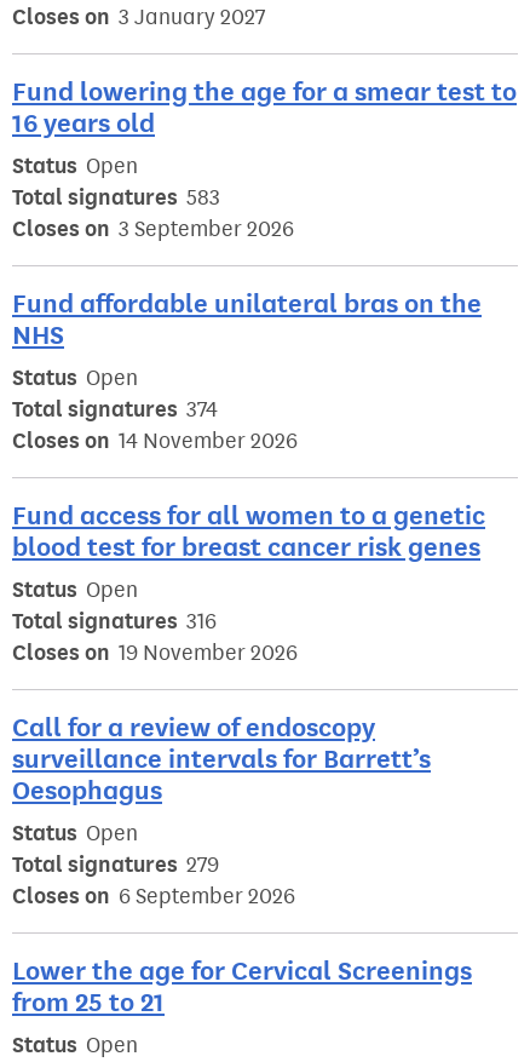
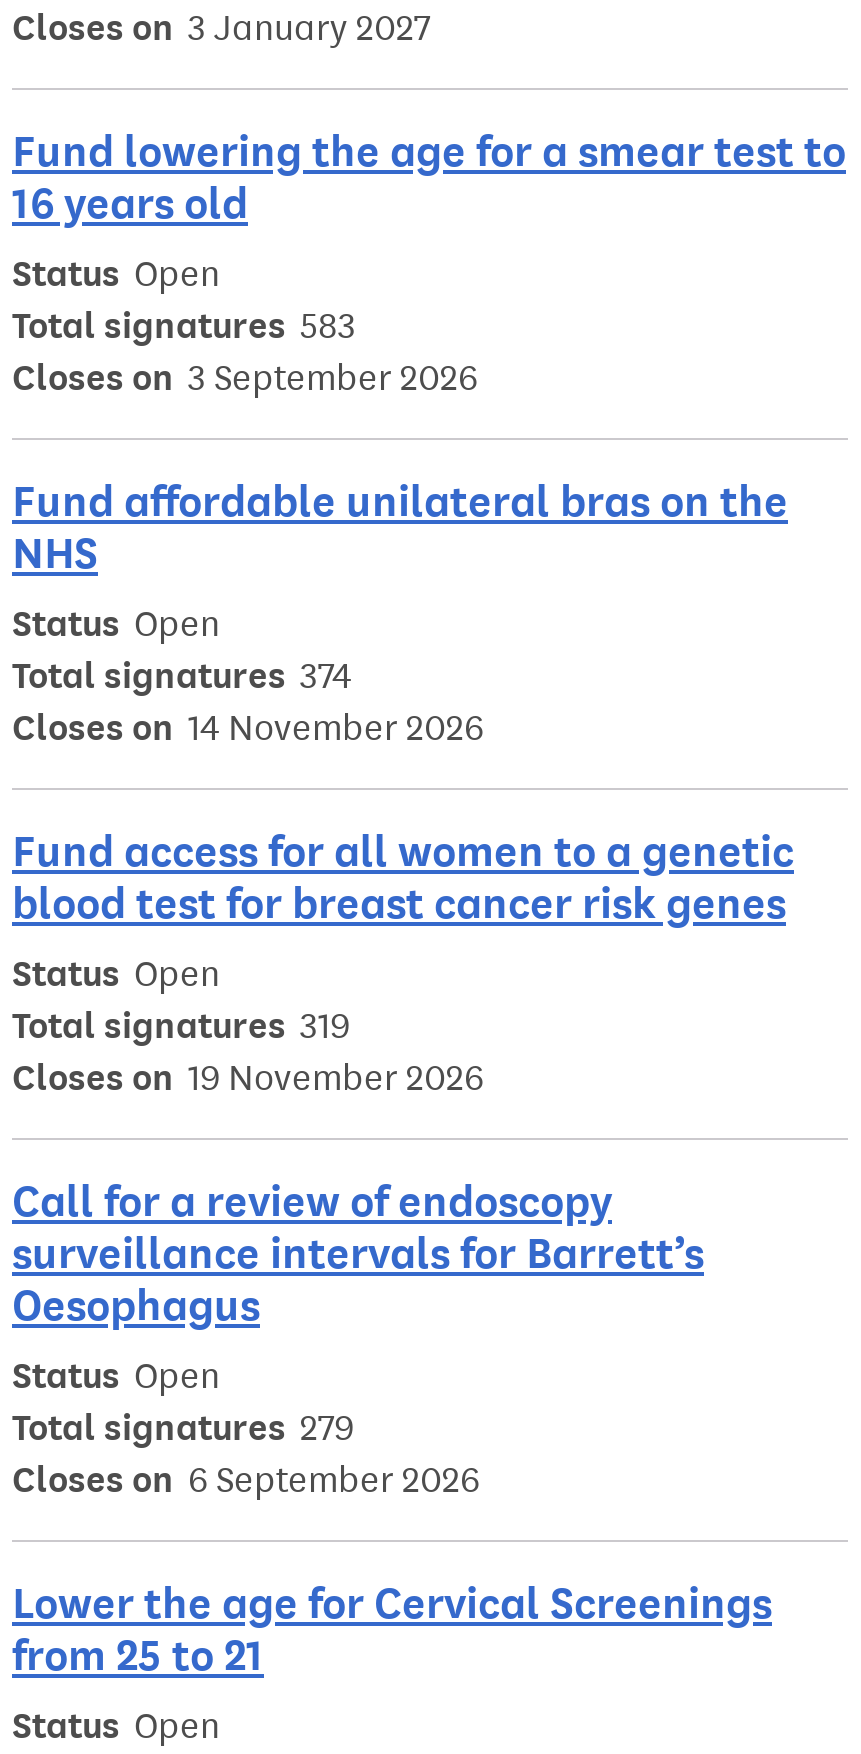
- Total signatures 316
+ Total signatures 319
